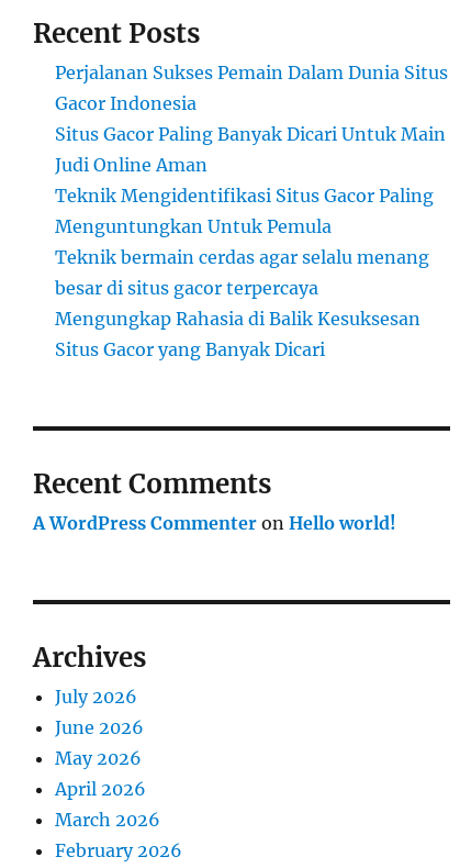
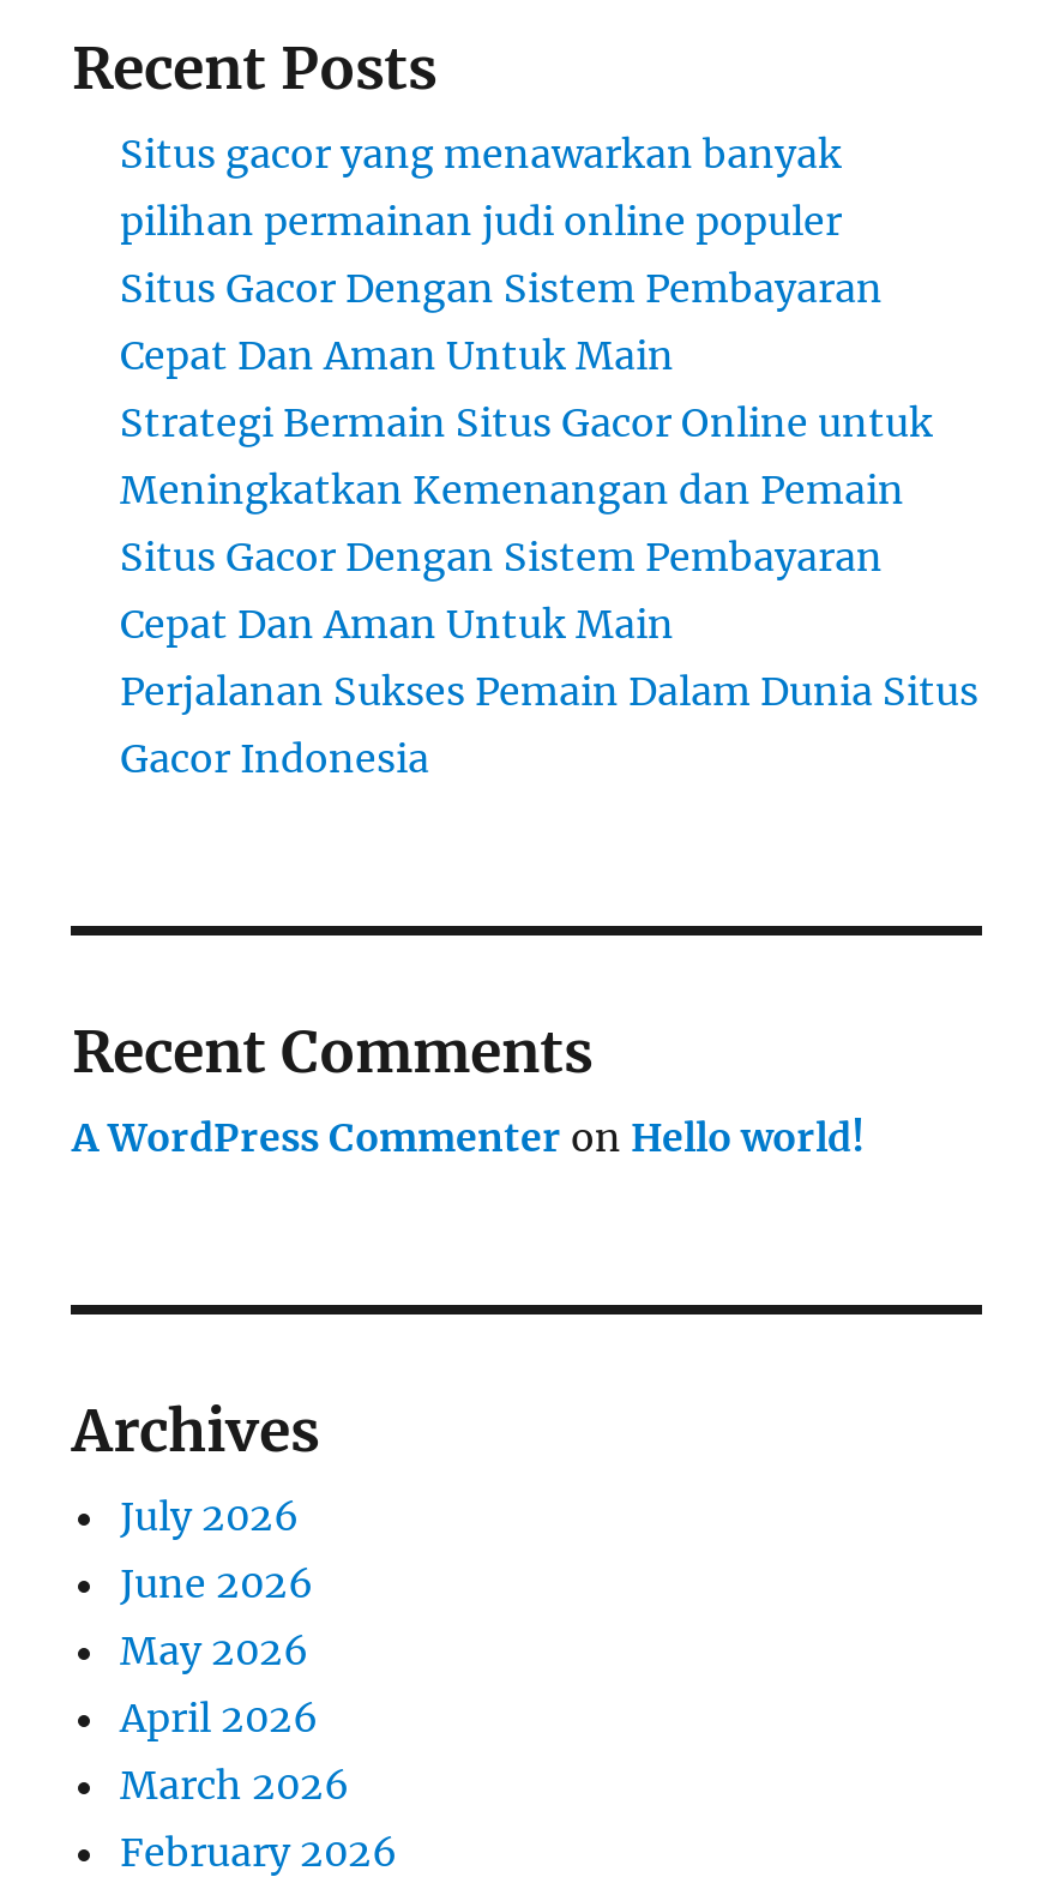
+ Situs gacor yang menawarkan banyak
+ pilihan permainan judi online populer
+ Situs Gacor Dengan Sistem Pembayaran
+ Cepat Dan Aman Untuk Main
+ Strategi Bermain Situs Gacor Online untuk
+ Meningkatkan Kemenangan dan Pemain
+ Situs Gacor Dengan Sistem Pembayaran
+ Cepat Dan Aman Untuk Main

moved down: Perjalanan Sukses Pemain Dalam Dunia Situs | Gacor Indonesia

- Situs Gacor Paling Banyak Dicari Untuk Main
- Judi Online Aman
- Teknik Mengidentifikasi Situs Gacor Paling
- Menguntungkan Untuk Pemula
- Teknik bermain cerdas agar selalu menang
- besar di situs gacor terpercaya
- Mengungkap Rahasia di Balik Kesuksesan
- Situs Gacor yang Banyak Dicari
